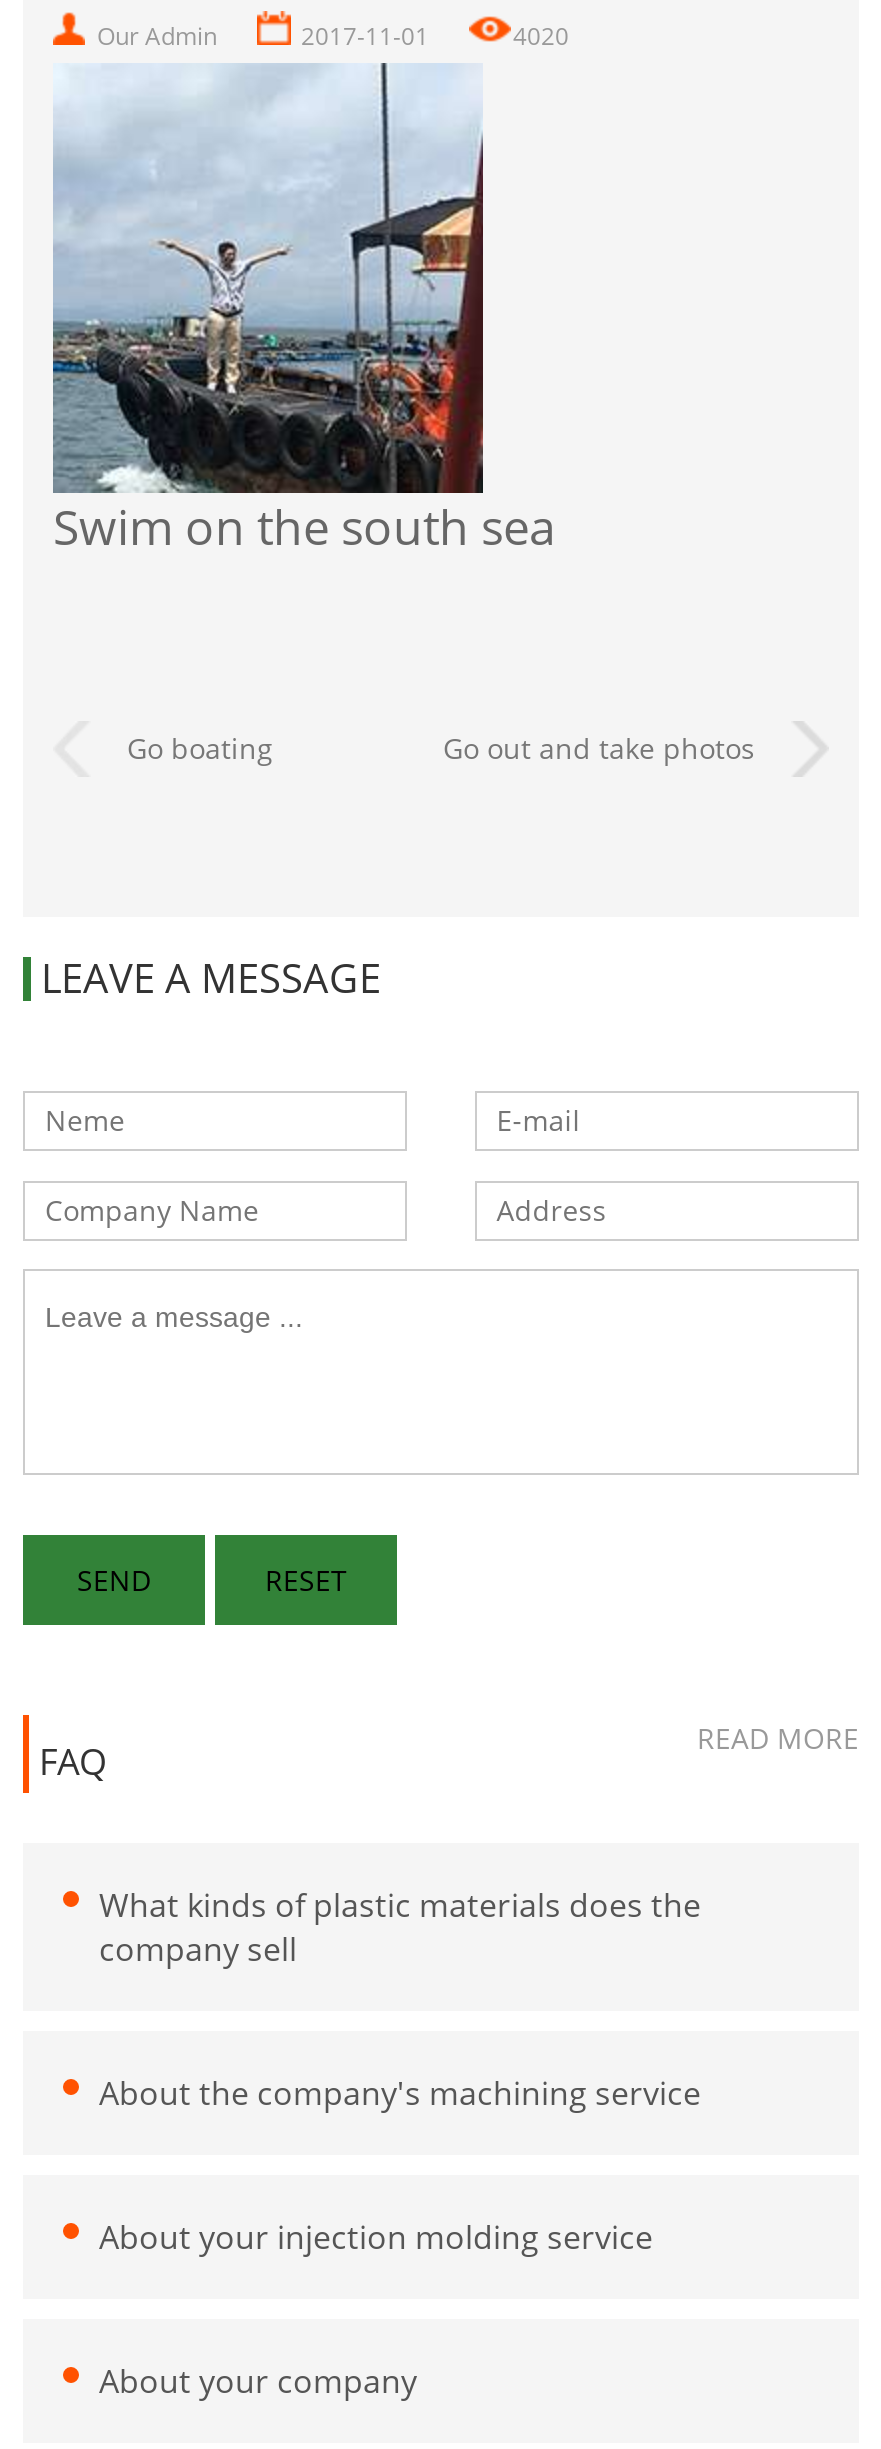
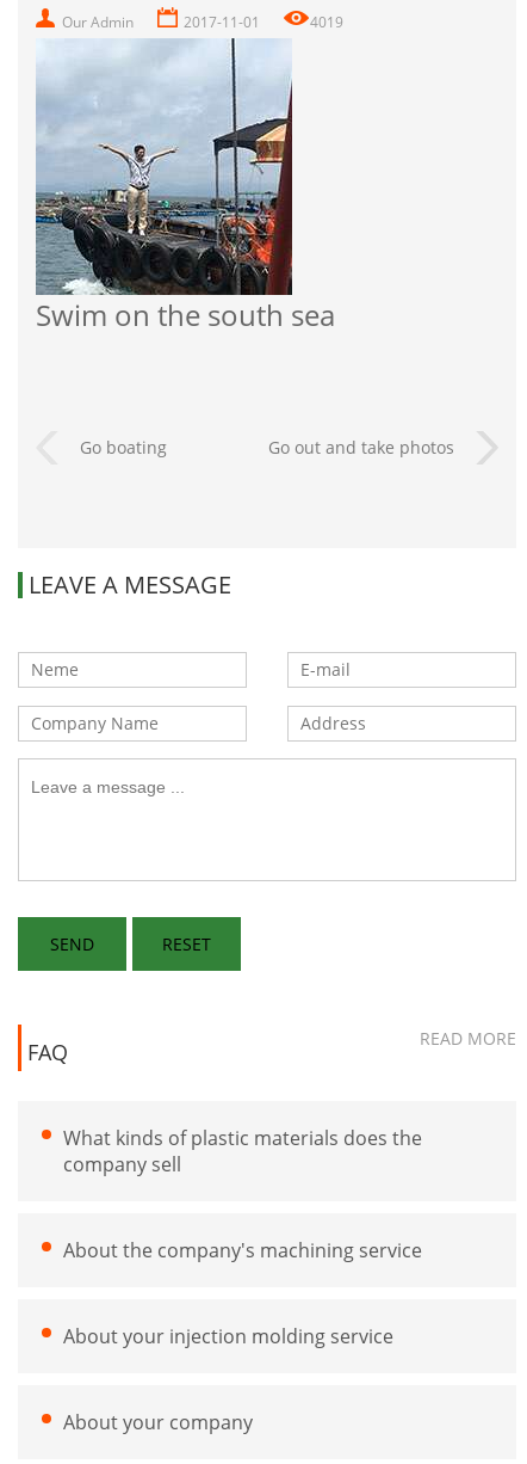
- 4020
+ 4019
